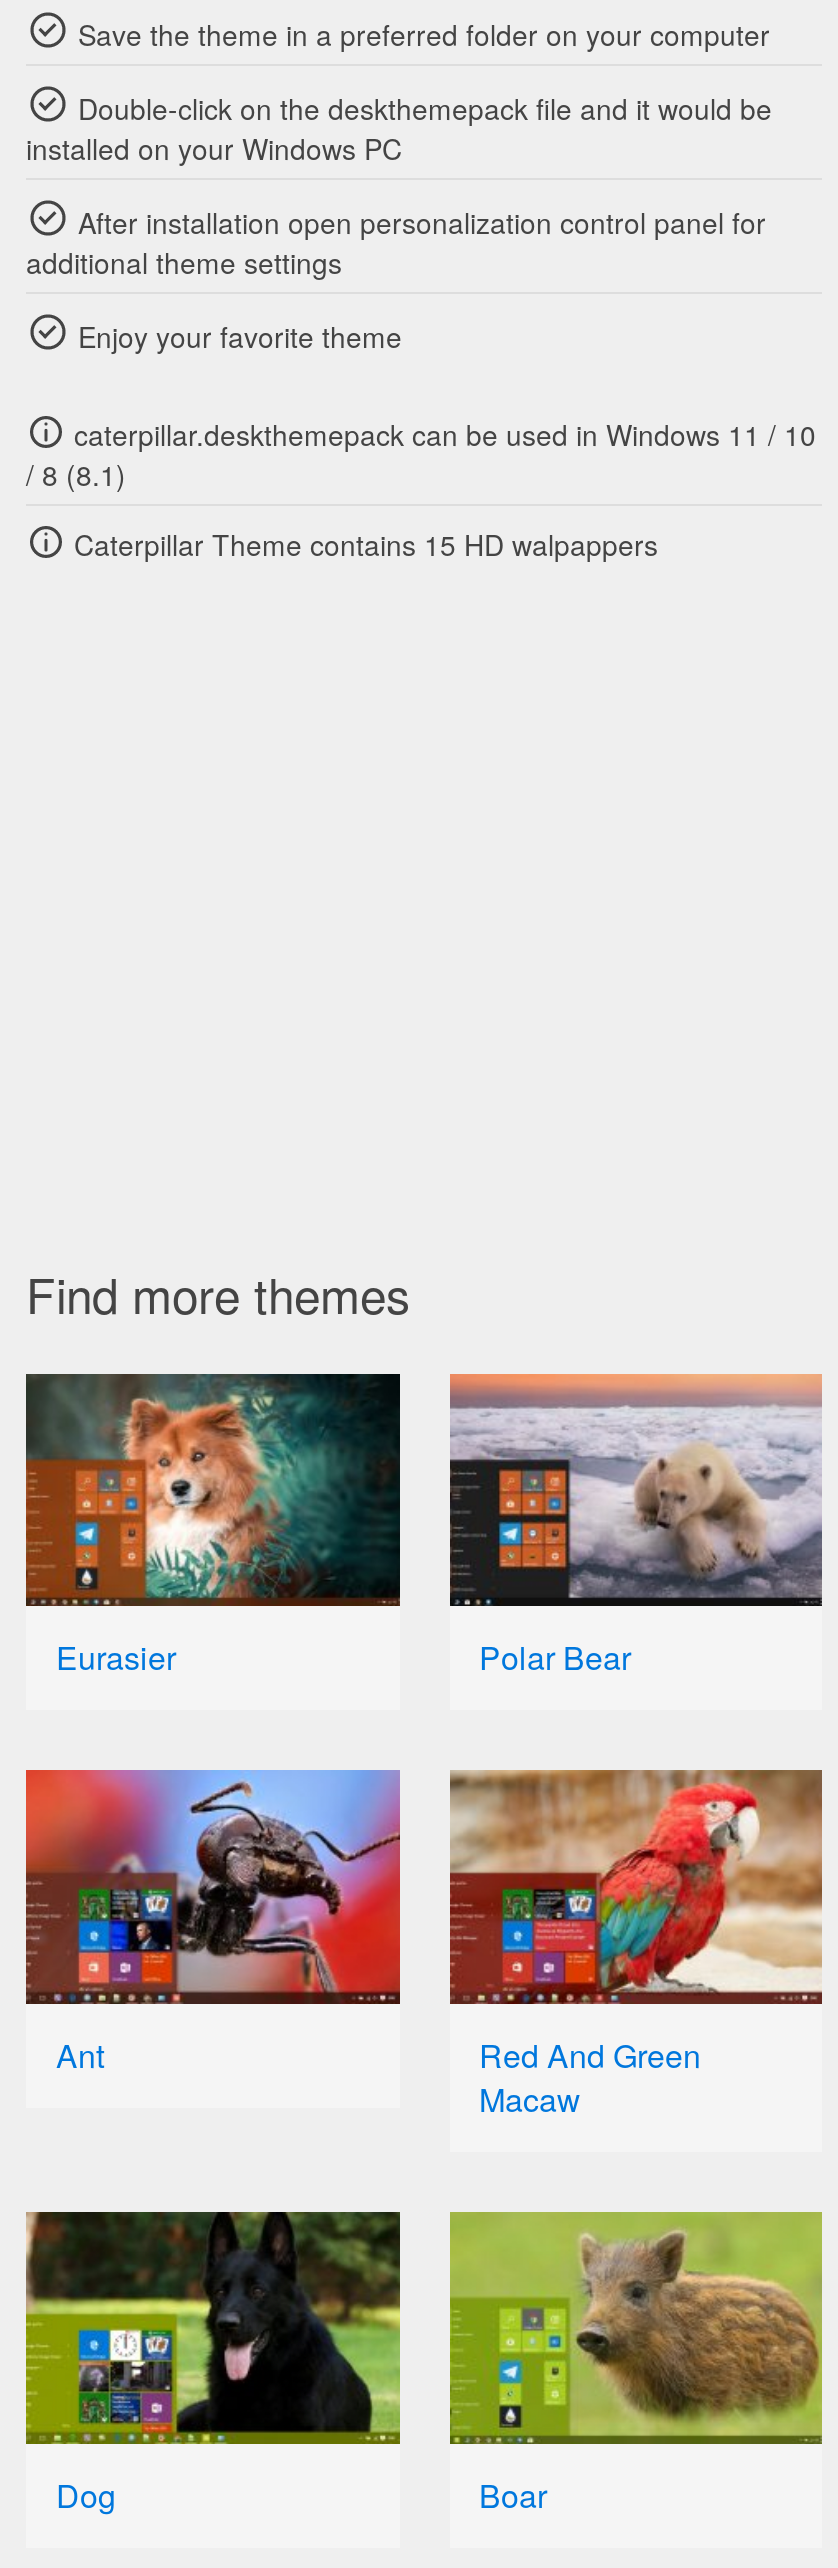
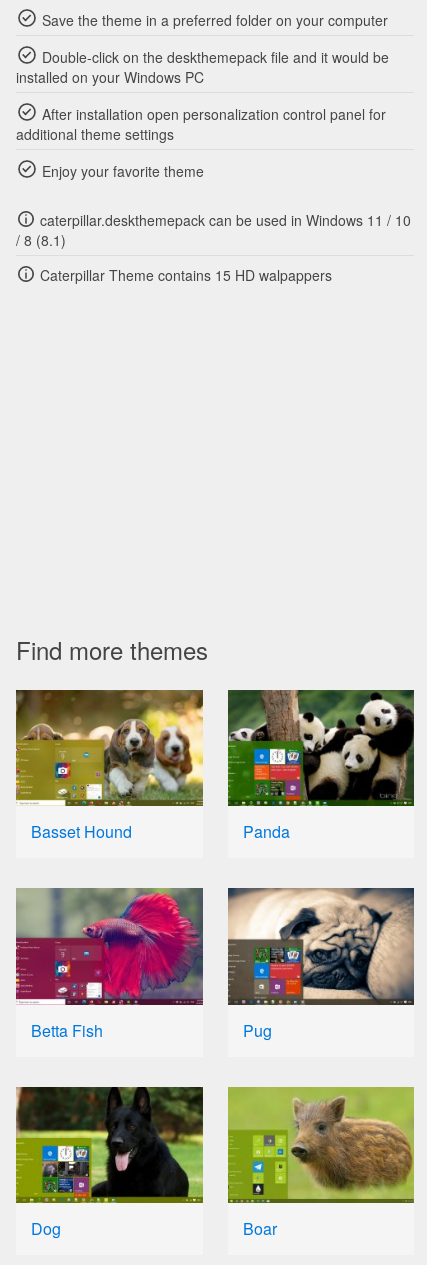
- [image]
- Eurasier
- Polar Bear
+ [image]
+ Basset Hound
+ Panda

- [image]
+ [image]

- [image]
- Ant
- Red And Green
- Macaw
+ [image]
+ Betta Fish
+ Pug

- [image]
+ [image]
